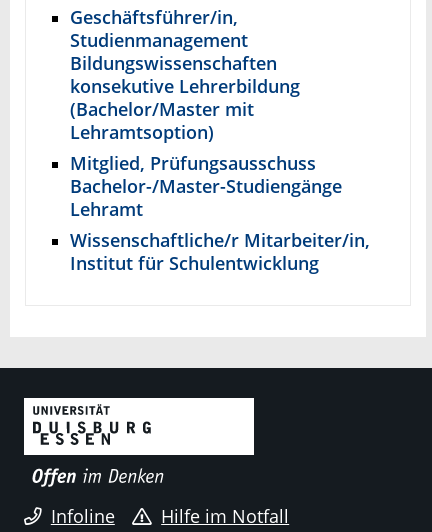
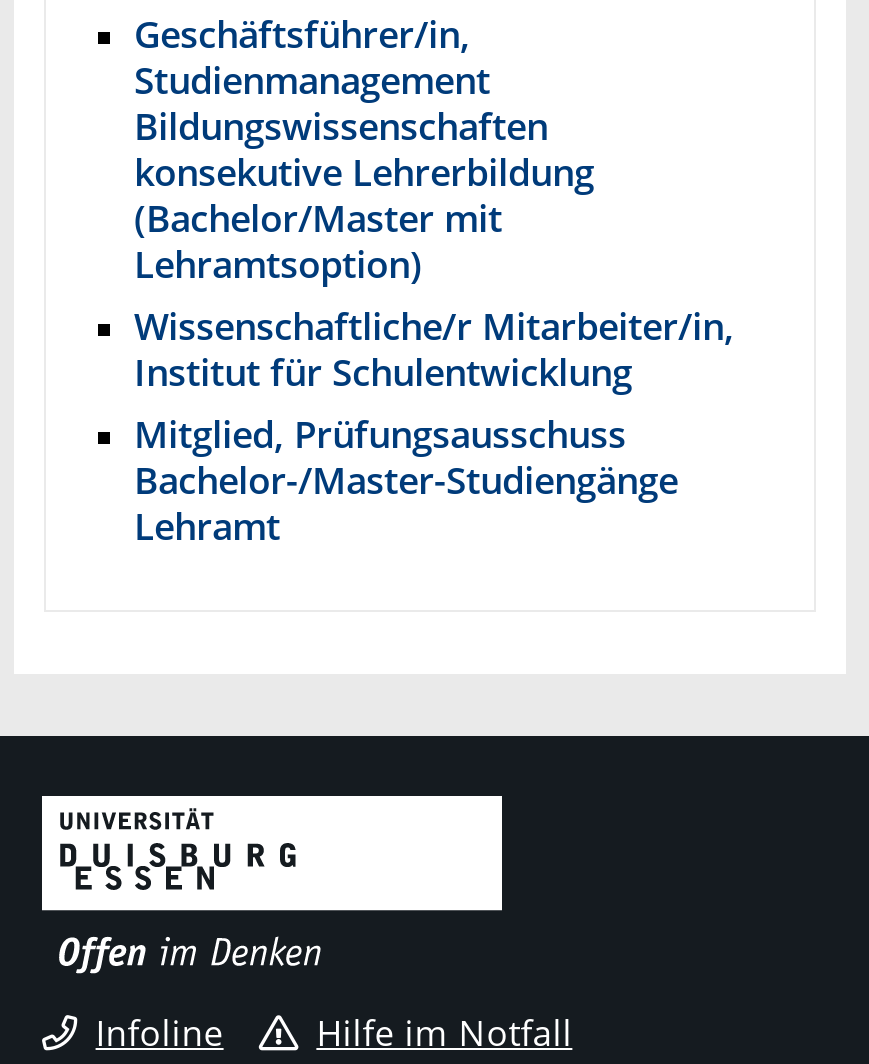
moved down: Mitglied, Prüfungsausschuss | Bachelor-/Master-Studiengänge | Lehramt

moved up: Wissenschaftliche/r Mitarbeiter/in, | Institut für Schulentwicklung
